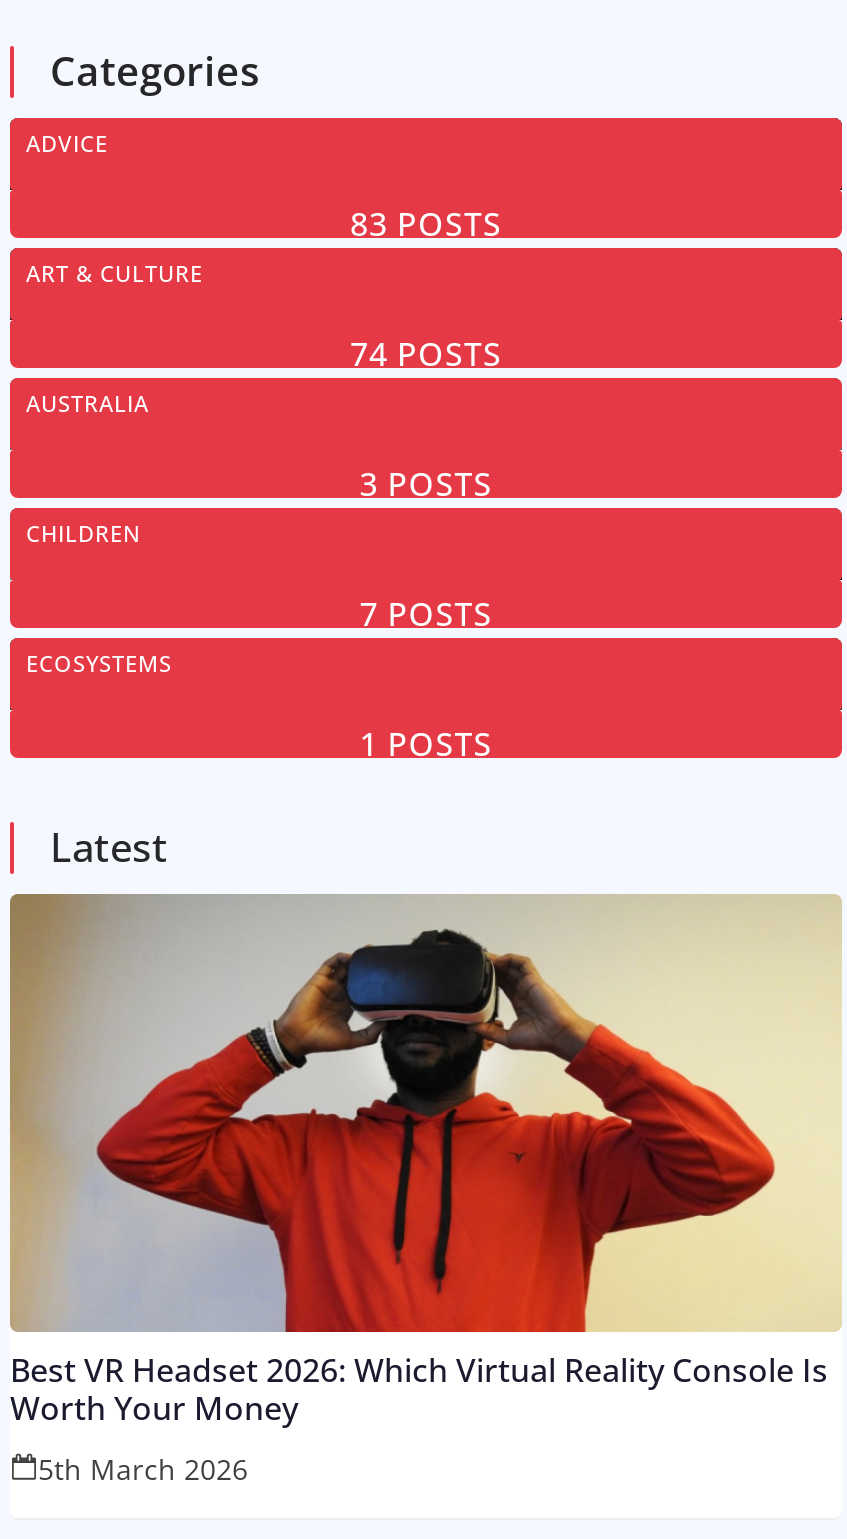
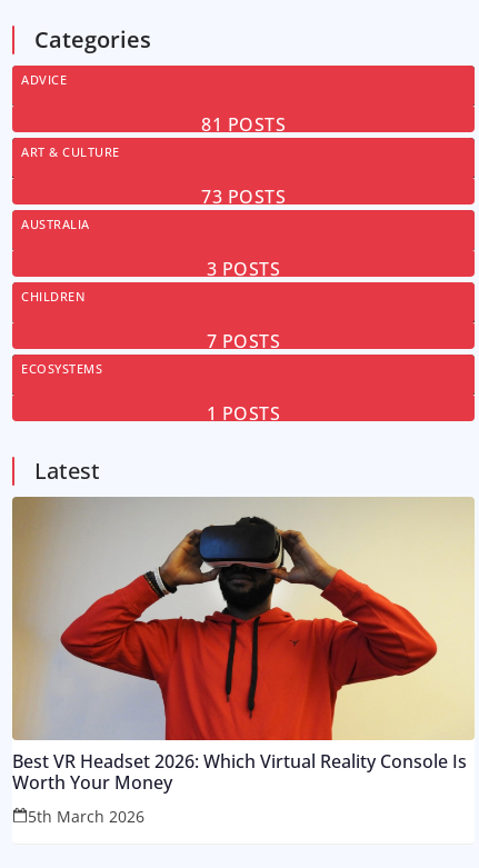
- 83 POSTS
+ 81 POSTS

- 74 POSTS
+ 73 POSTS
